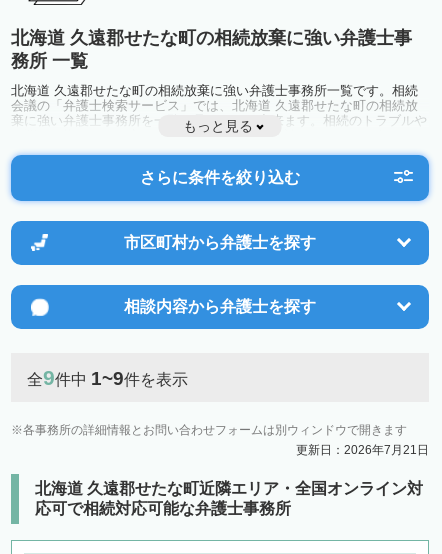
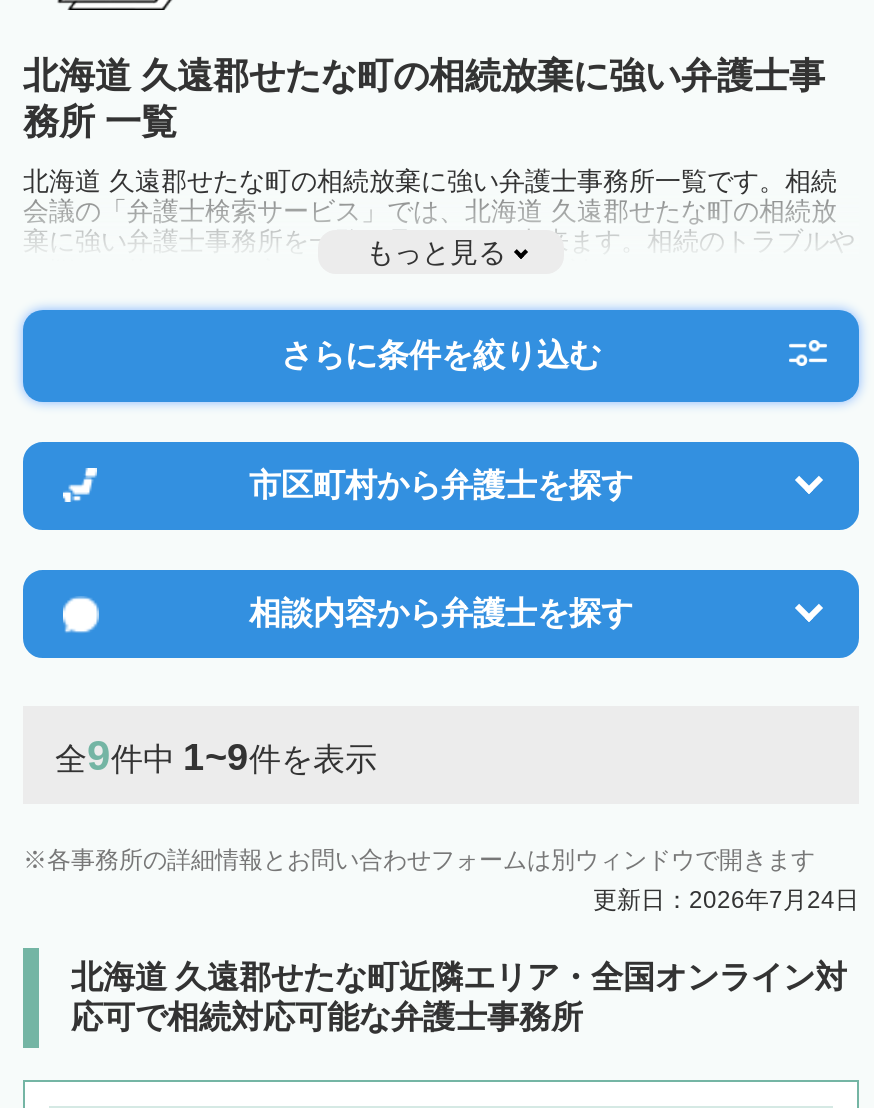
- 更新日：2026年7月21日
+ 更新日：2026年7月24日
